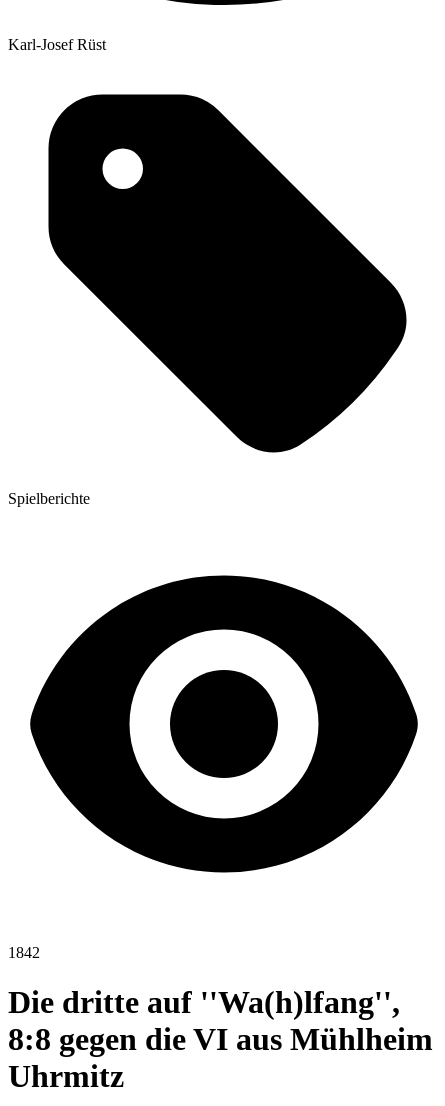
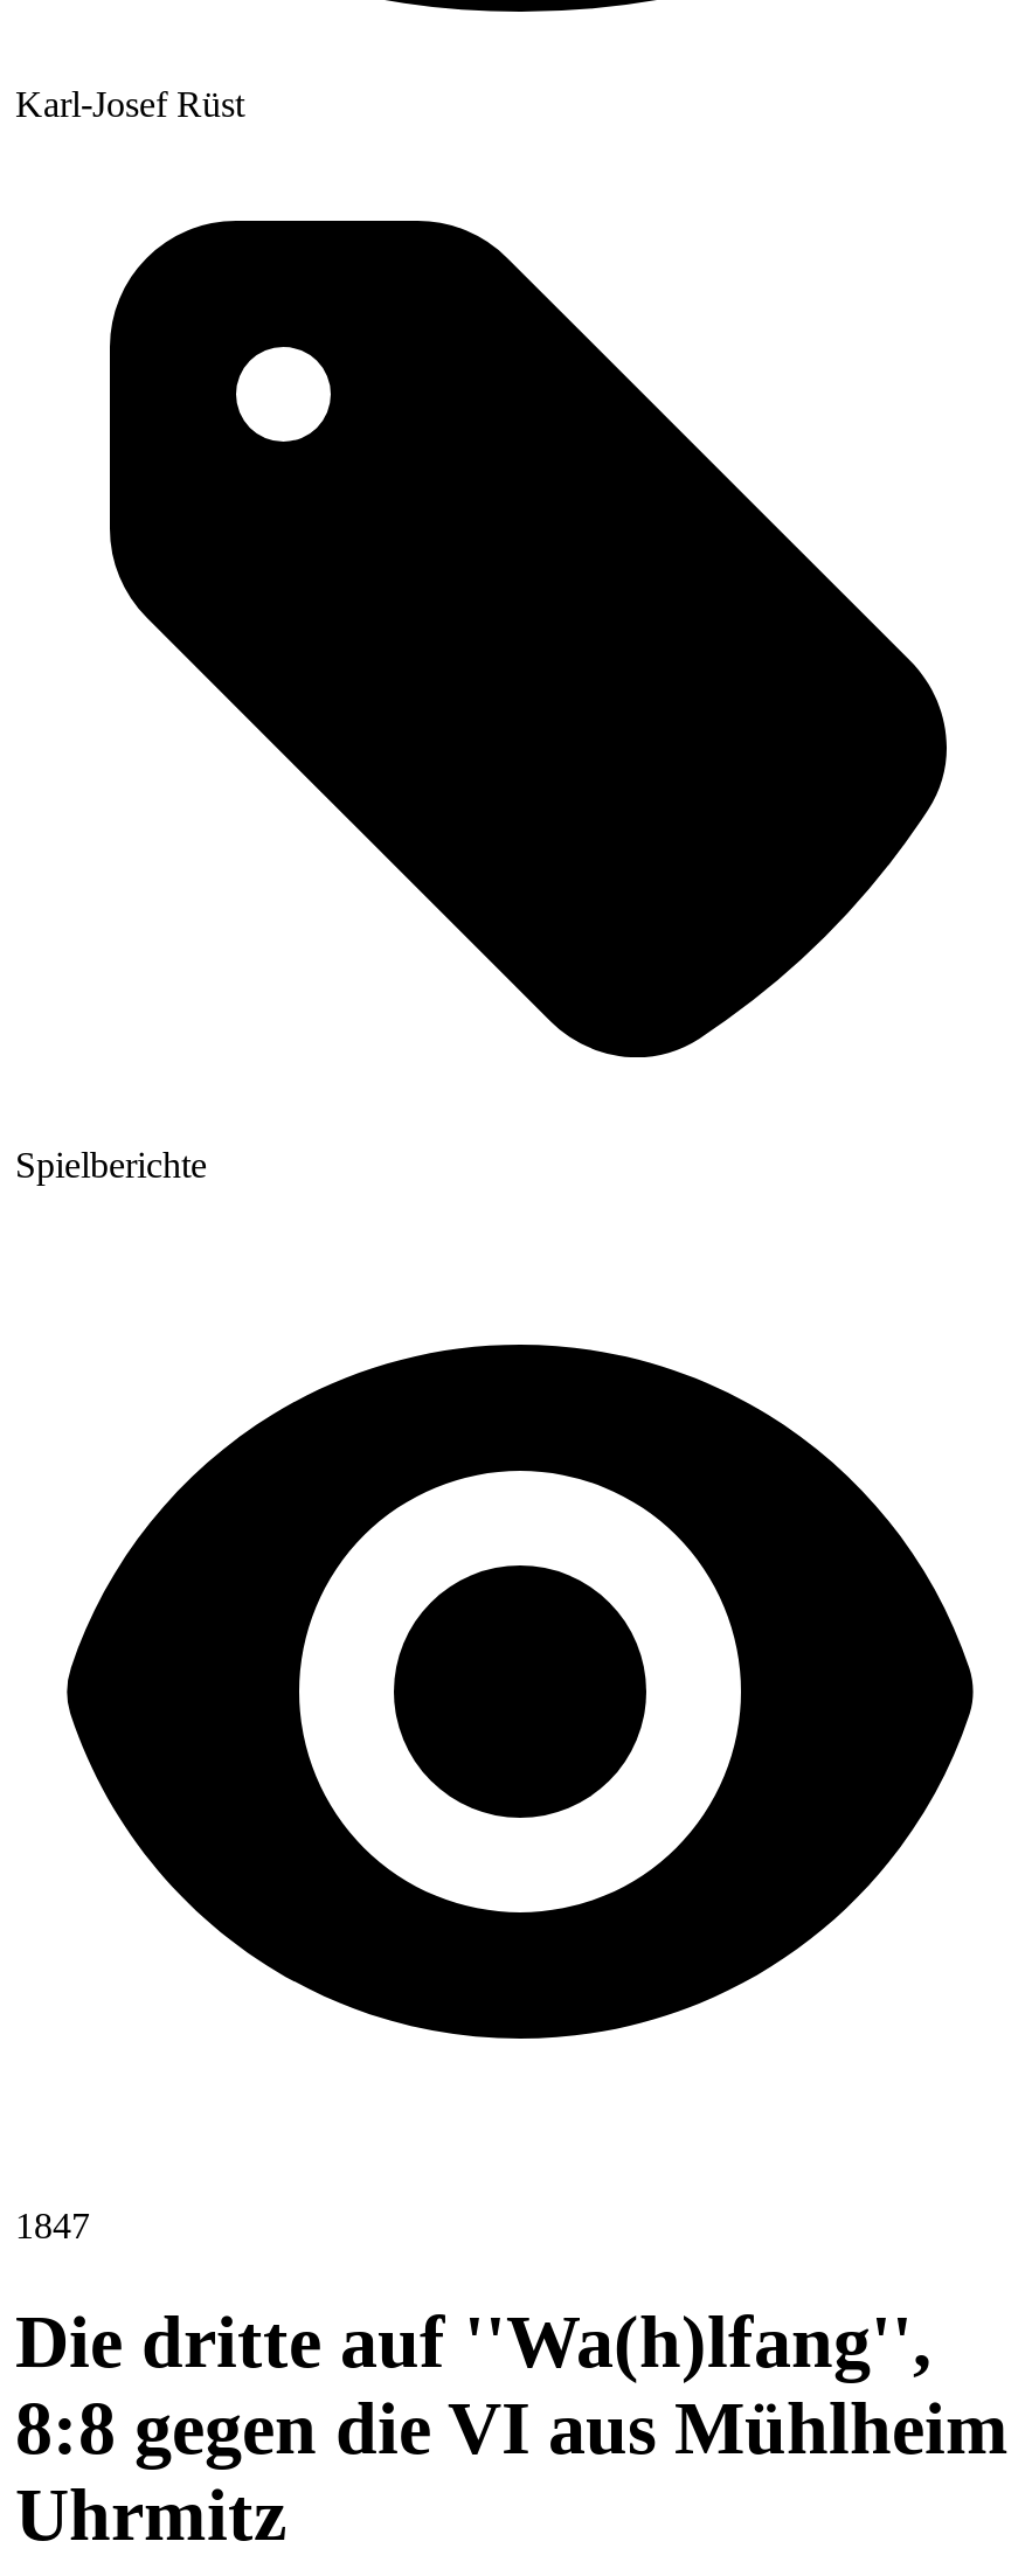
- 1842
+ 1847
